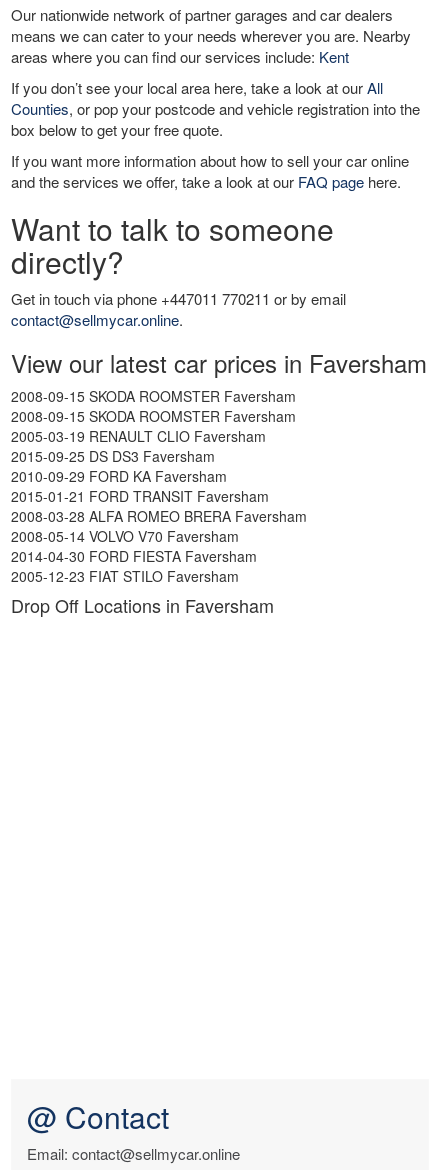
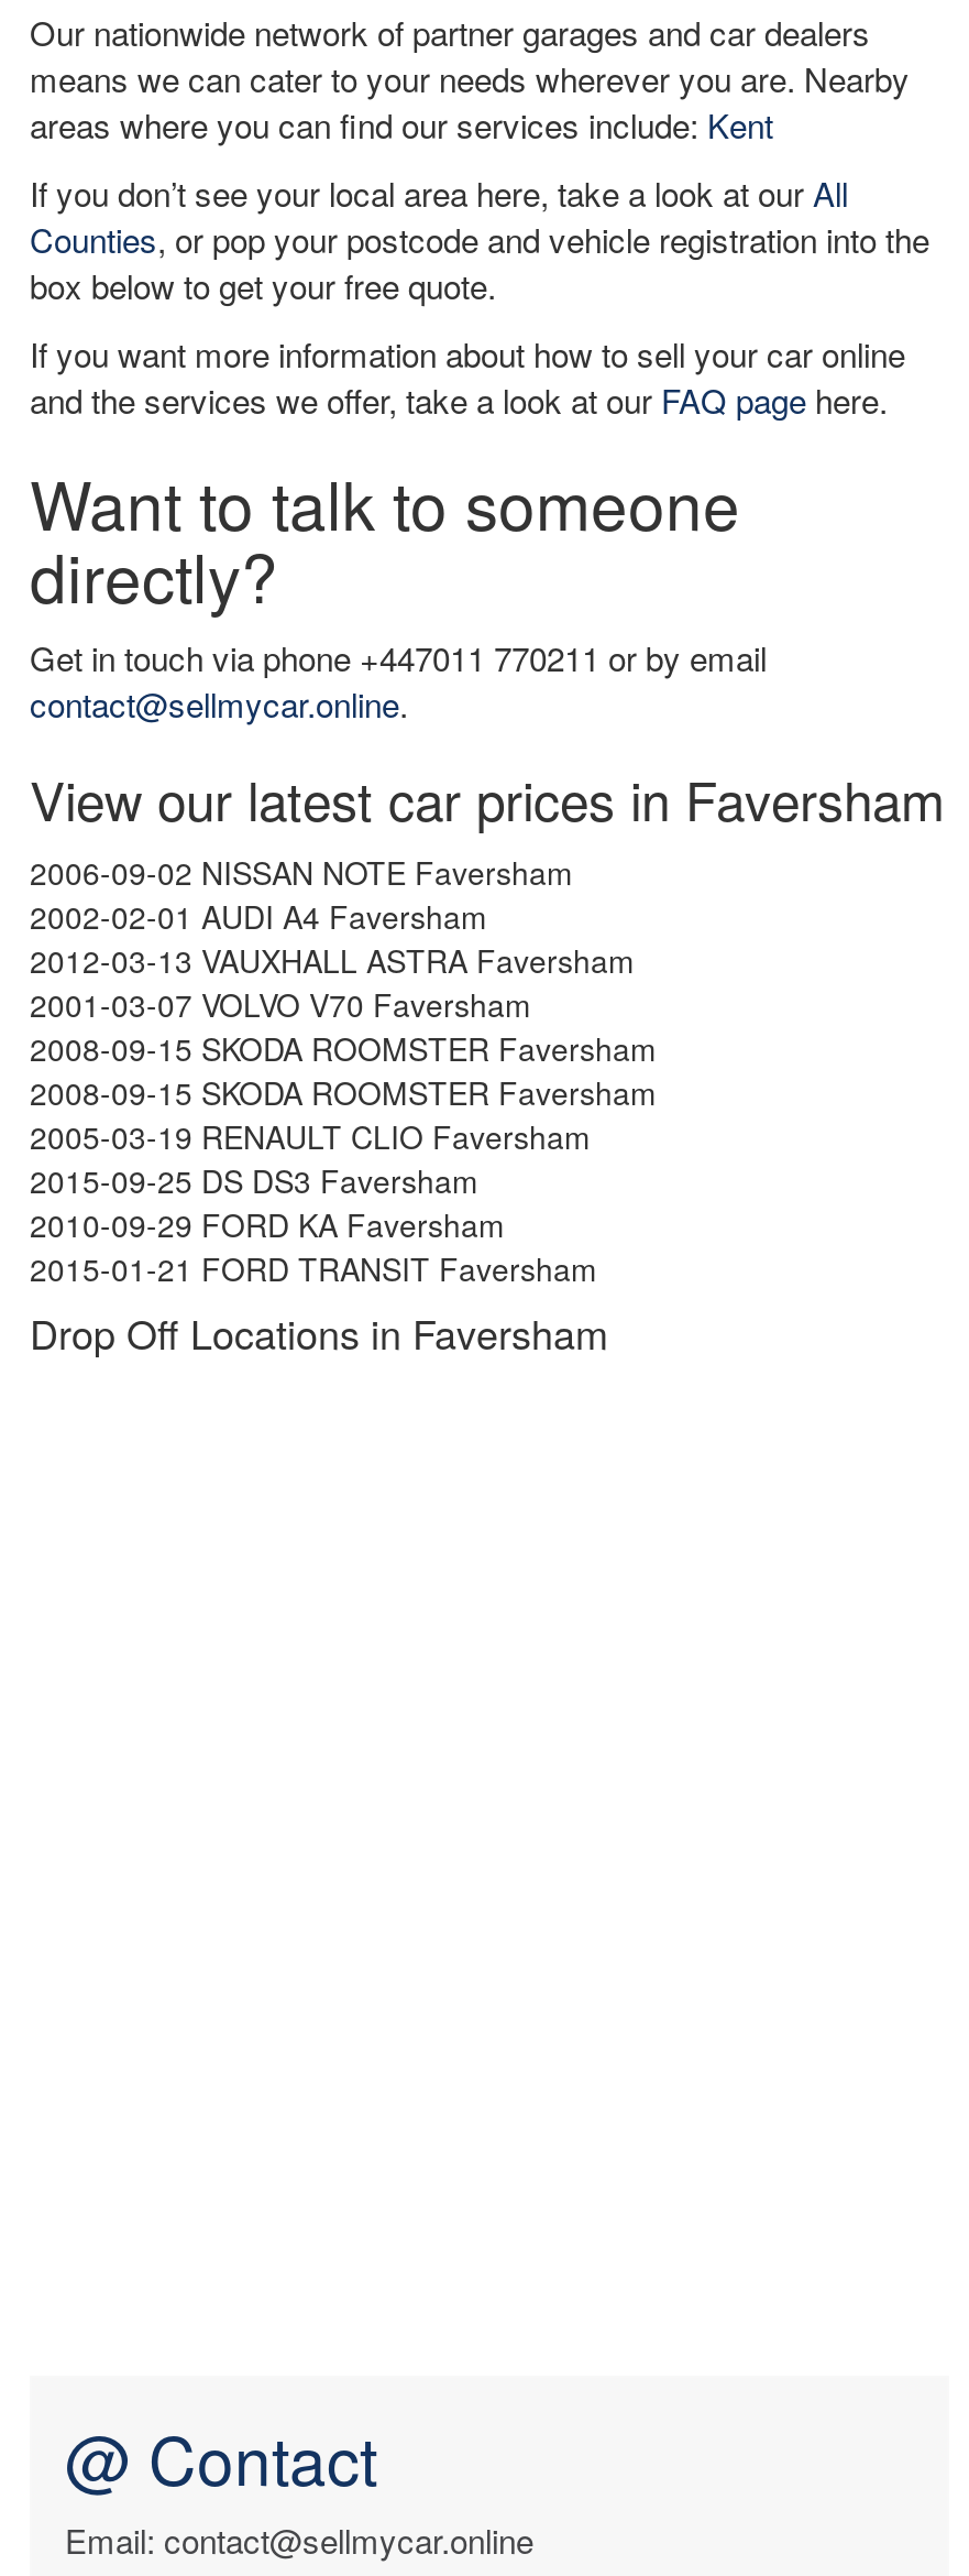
+ 2006-09-02 NISSAN NOTE Faversham
+ 2002-02-01 AUDI A4 Faversham
+ 2012-03-13 VAUXHALL ASTRA Faversham
+ 2001-03-07 VOLVO V70 Faversham

moved down: 2008-09-15 SKODA ROOMSTER Faversham | 2008-09-15 SKODA ROOMSTER Faversham | 2005-03-19 RENAULT CLIO Faversham | 2015-09-25 DS DS3 Faversham | 2010-09-29 FORD KA Faversham | 2015-01-21 FORD TRANSIT Faversham

- 2008-03-28 ALFA ROMEO BRERA Faversham
- 2008-05-14 VOLVO V70 Faversham
- 2014-04-30 FORD FIESTA Faversham
- 2005-12-23 FIAT STILO Faversham
